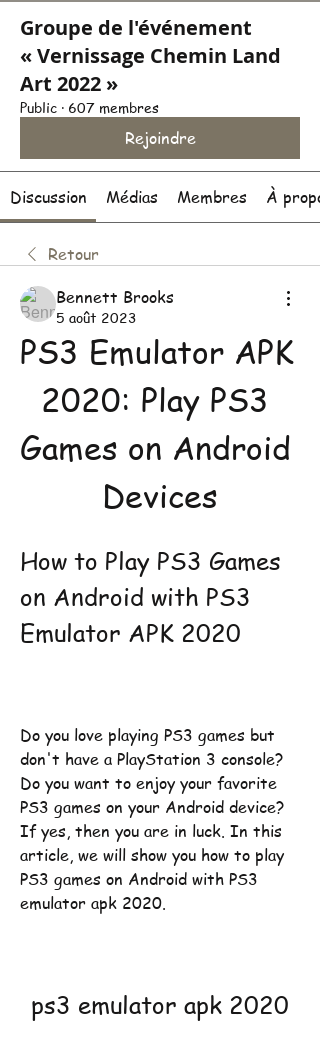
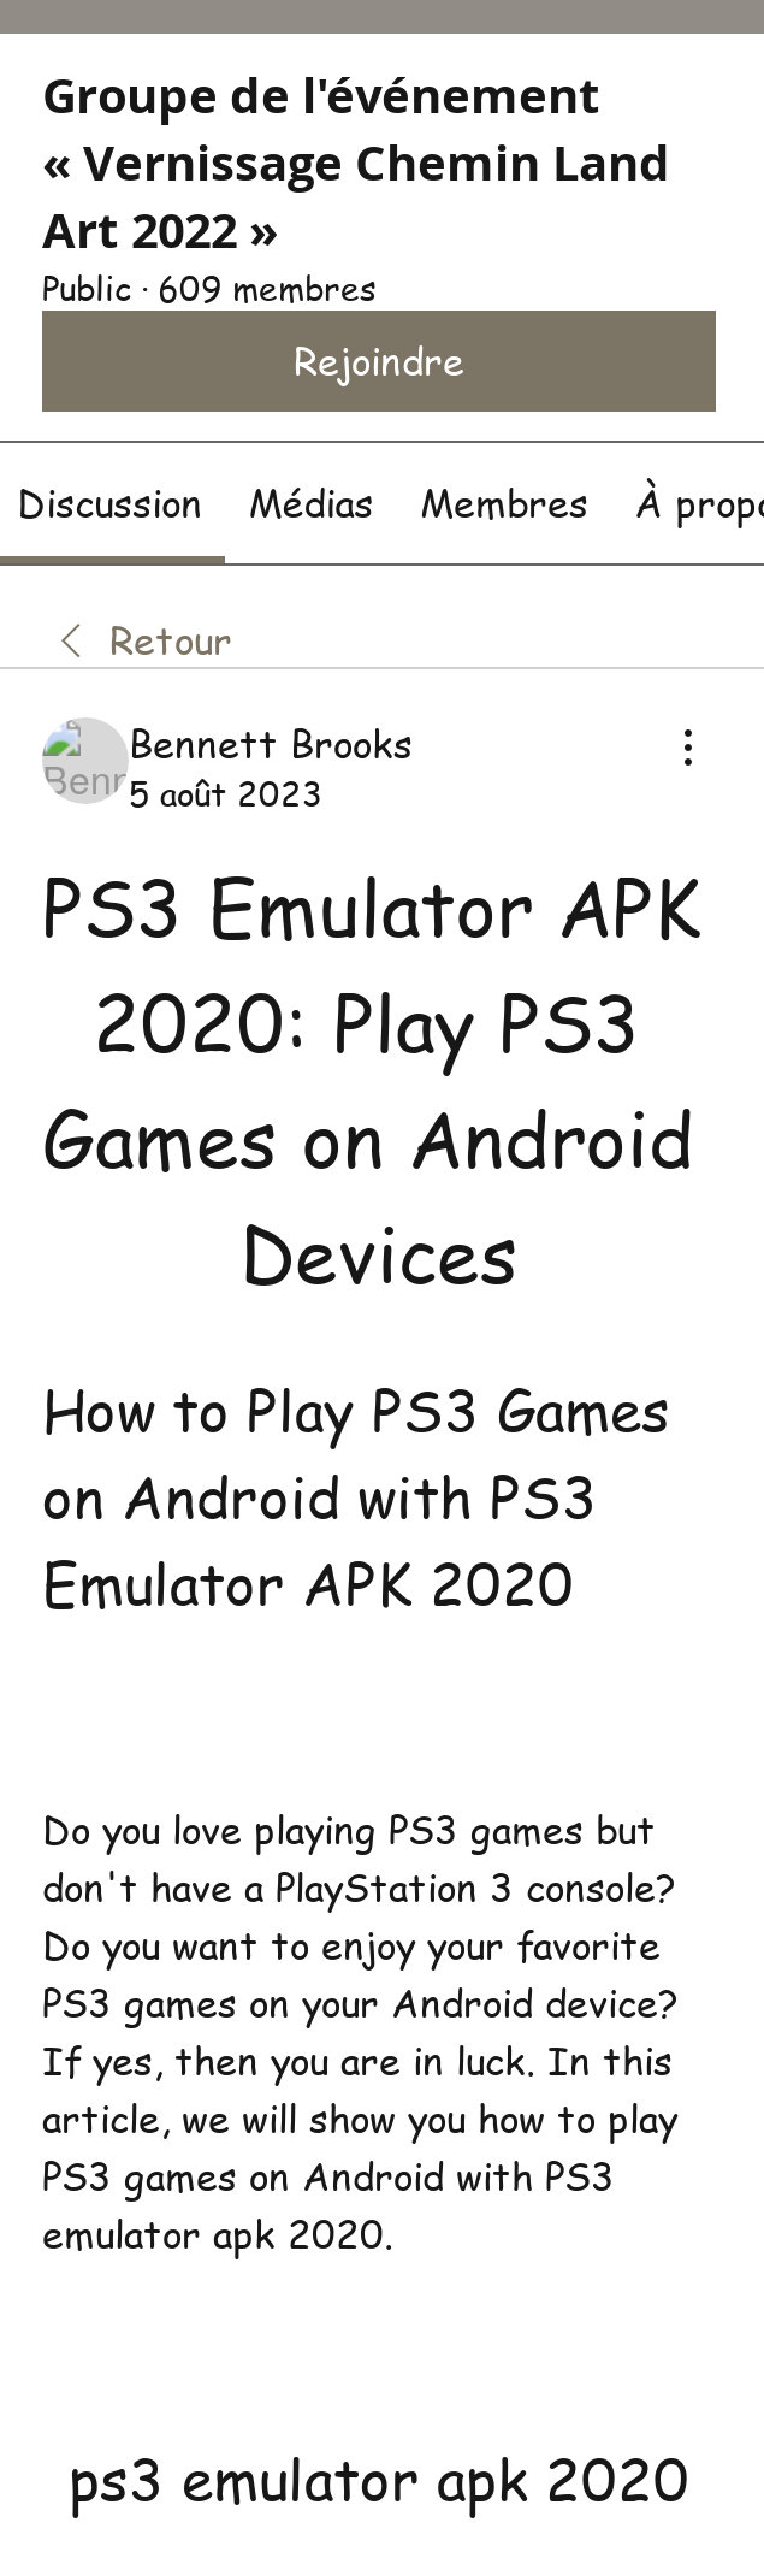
- Public · 607 membres
+ Public · 609 membres
